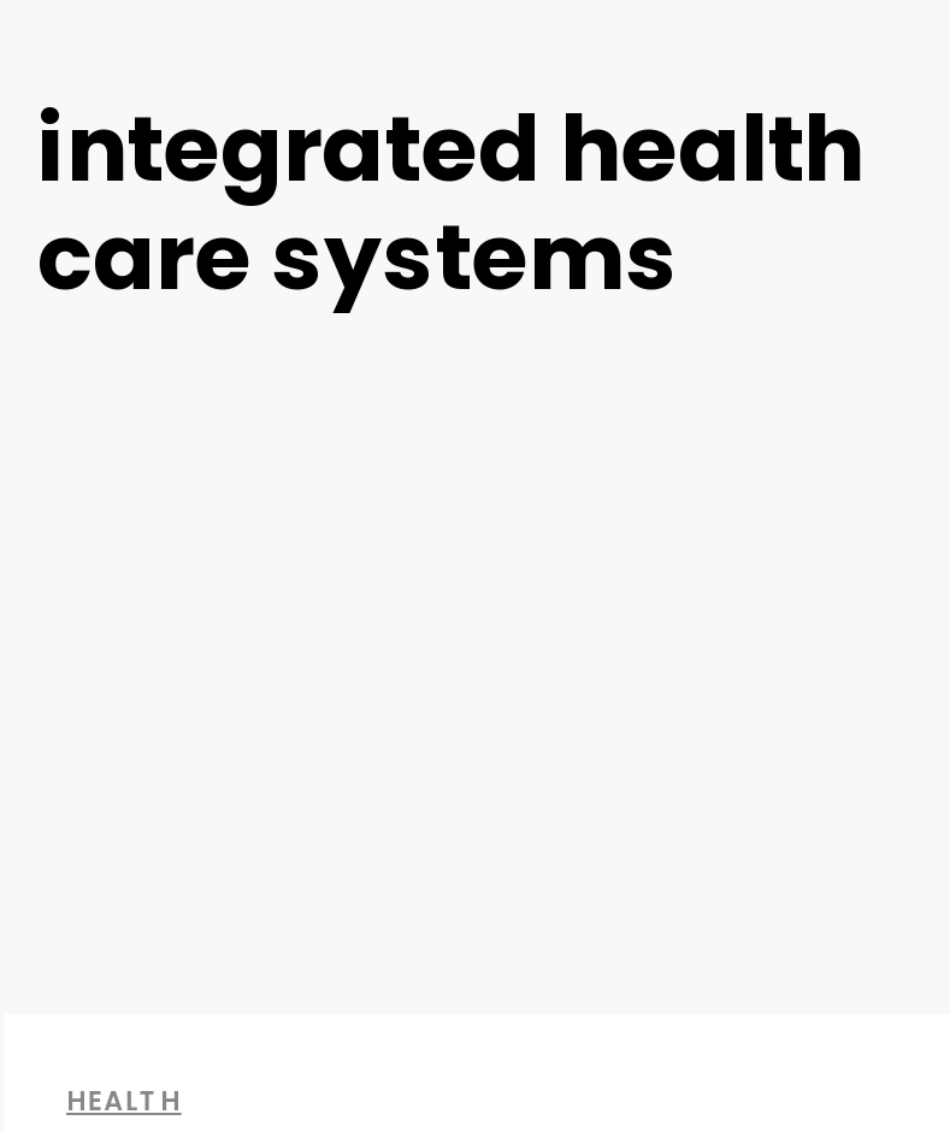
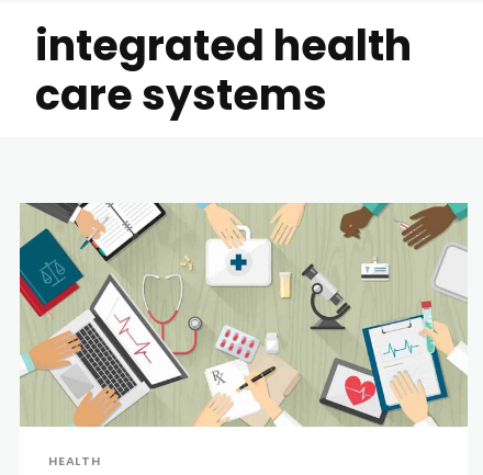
+ [image]
